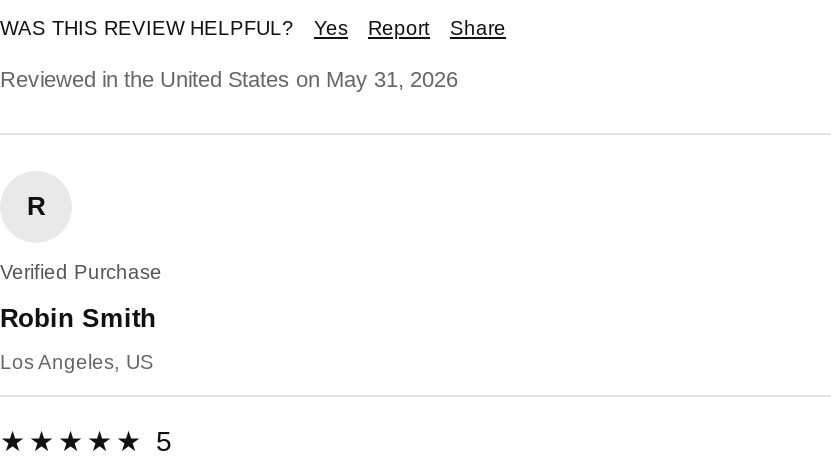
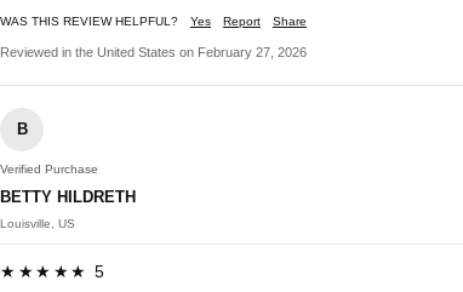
- Reviewed in the United States on May 31, 2026
+ Reviewed in the United States on February 27, 2026

- R
+ B

- Robin Smith
+ BETTY HILDRETH

- Los Angeles, US
+ Louisville, US
